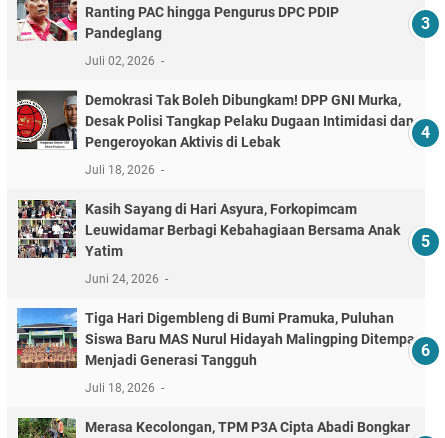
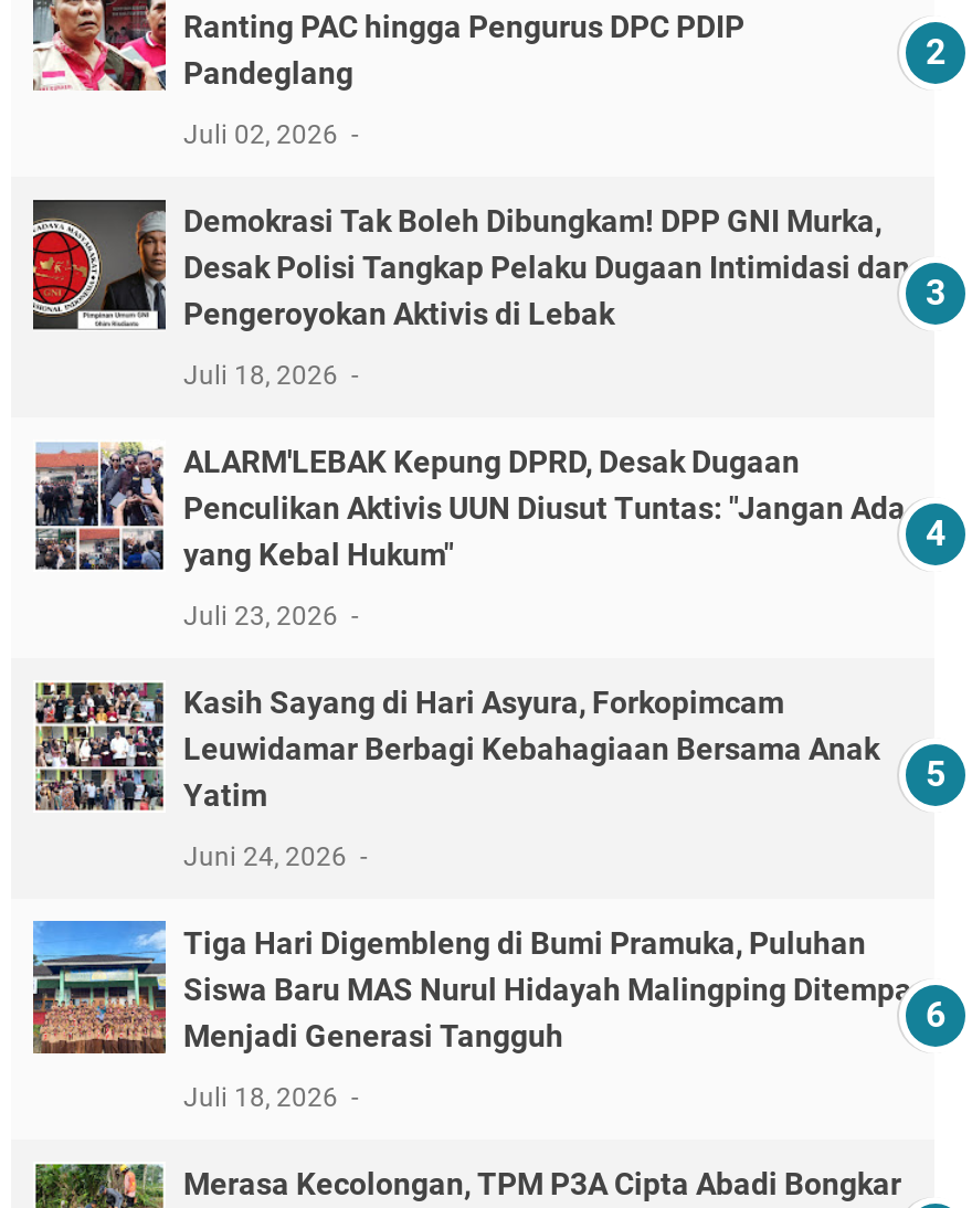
+ [image]
+ ALARM'LEBAK Kepung DPRD, Desak Dugaan
+ Penculikan Aktivis UUN Diusut Tuntas: "Jangan Ada
+ yang Kebal Hukum"
+ Juli 23, 2026
